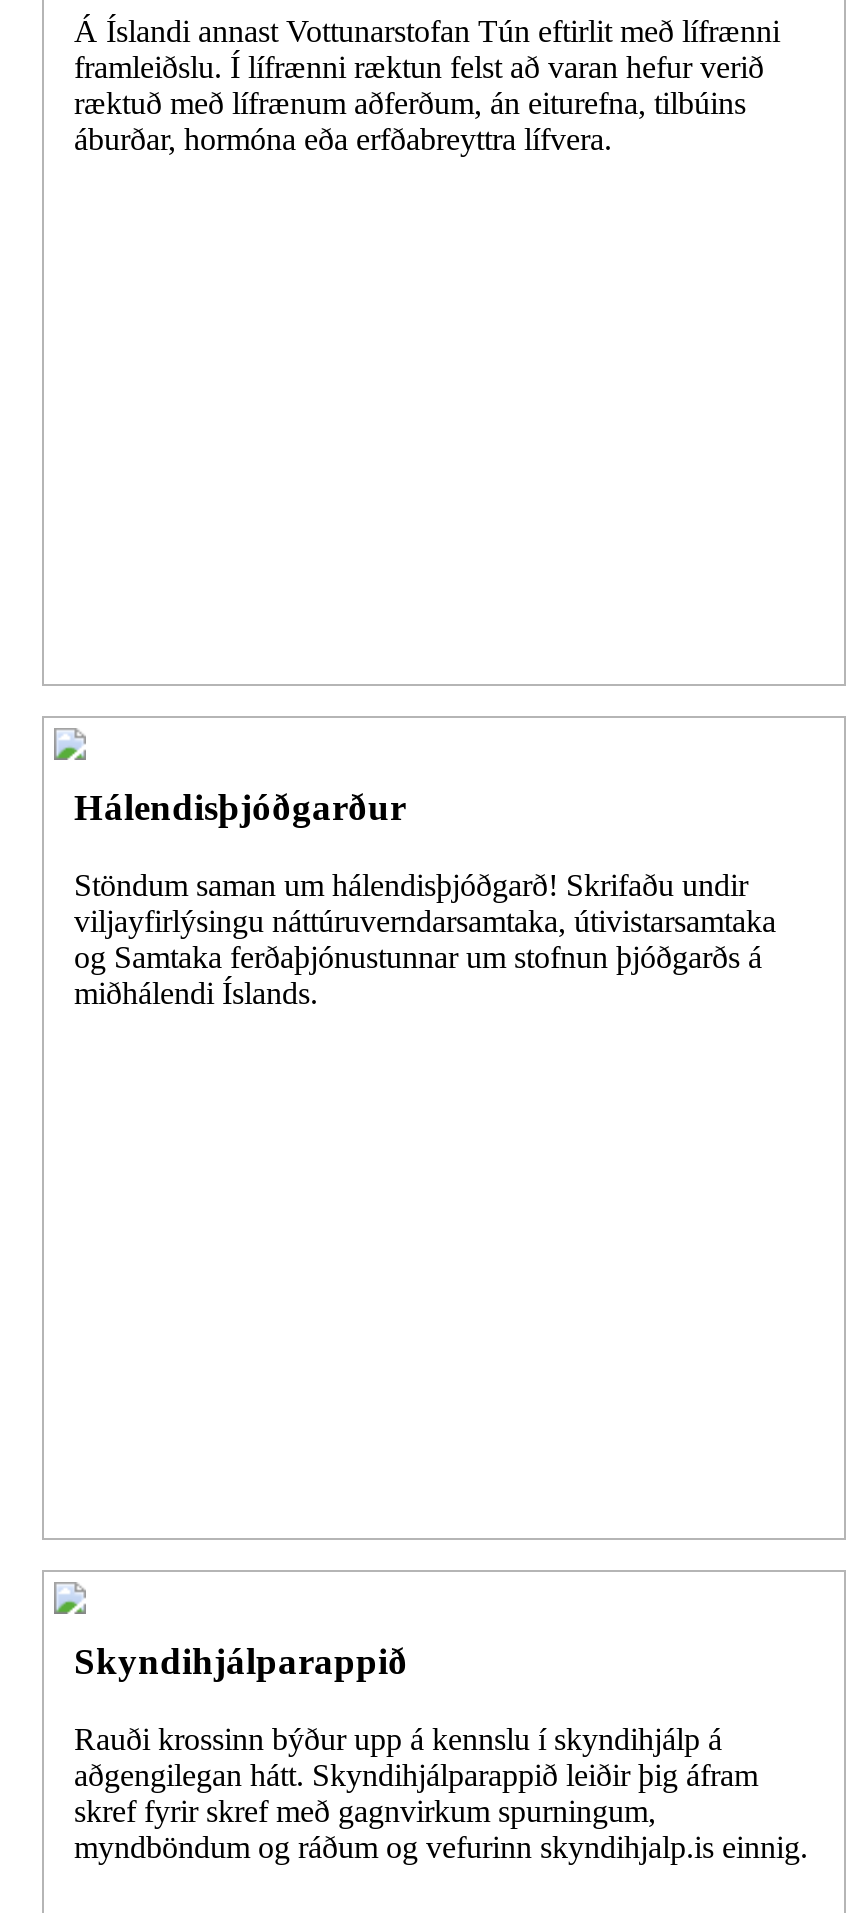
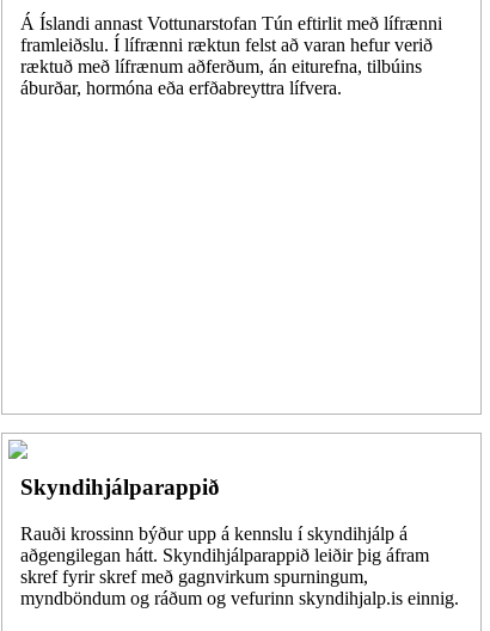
- Hálendisþjóðgarður
- Stöndum saman um hálendisþjóðgarð! Skrifaðu undir
- viljayfirlýsingu náttúruverndarsamtaka, útivistarsamtaka
- og Samtaka ferðaþjónustunnar um stofnun þjóðgarðs á
- miðhálendi Íslands.
